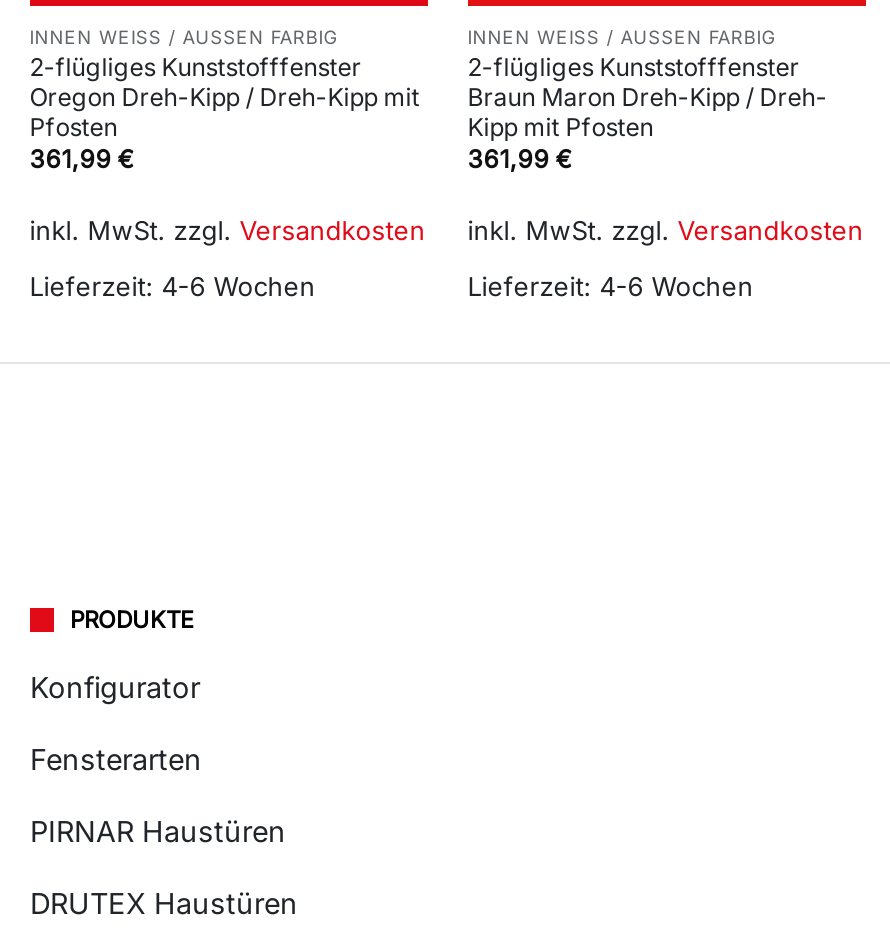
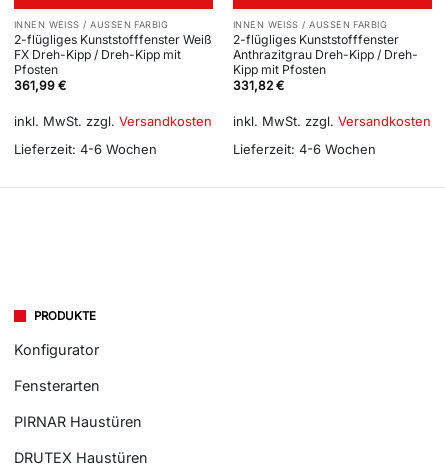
- 2-flügliges Kunststofffenster
- Oregon Dreh-Kipp / Dreh-Kipp mit
+ 2-flügliges Kunststofffenster Weiß
+ FX Dreh-Kipp / Dreh-Kipp mit

- Braun Maron Dreh-Kipp / Dreh-
+ Anthrazitgrau Dreh-Kipp / Dreh-

- 361,99 €
+ 331,82 €
